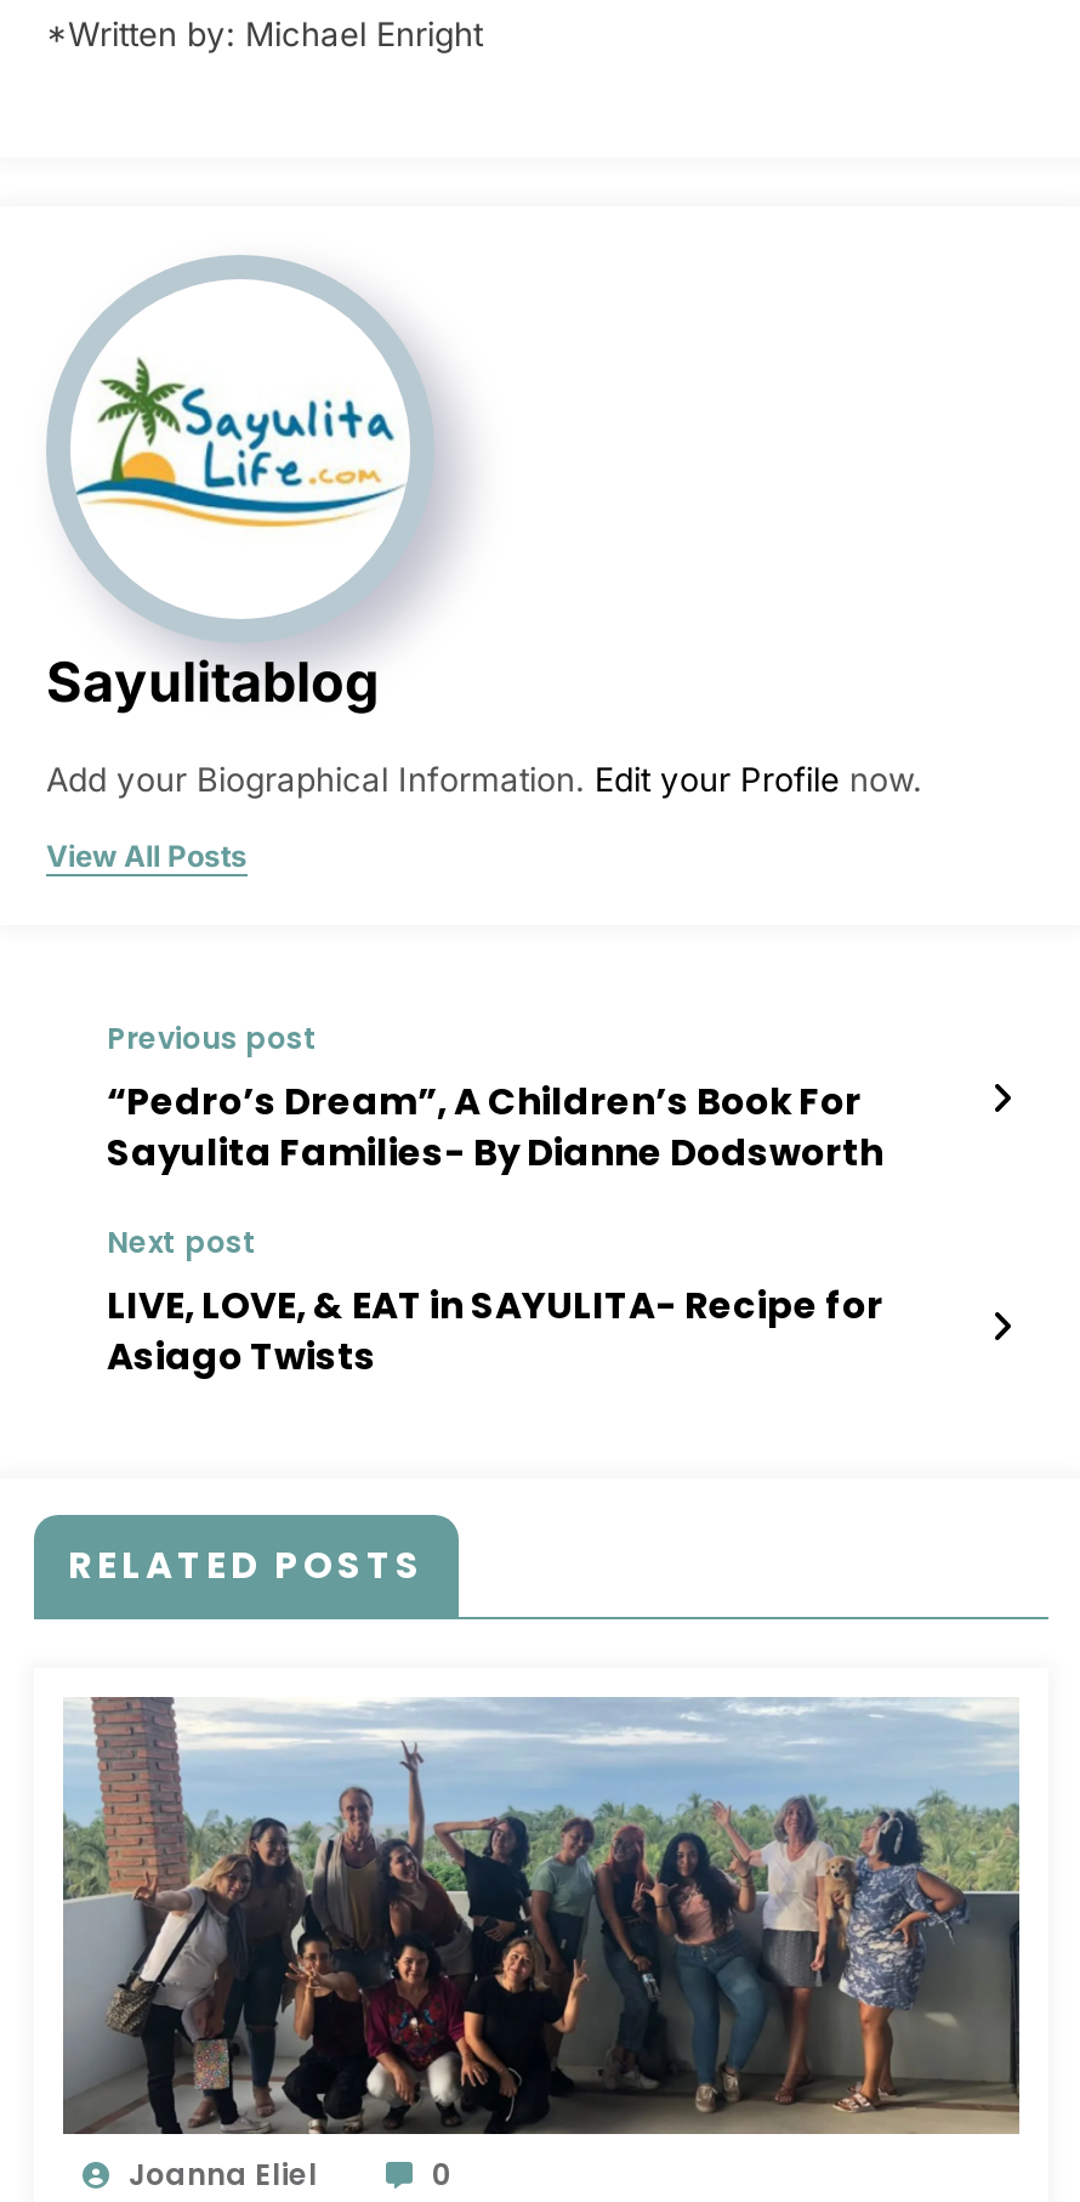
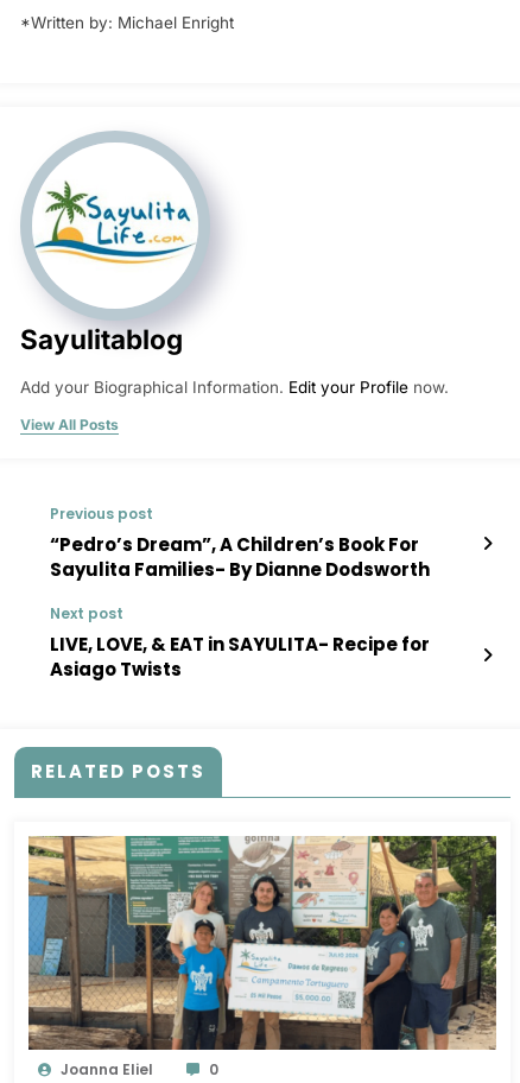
- [image]
+ [image]
